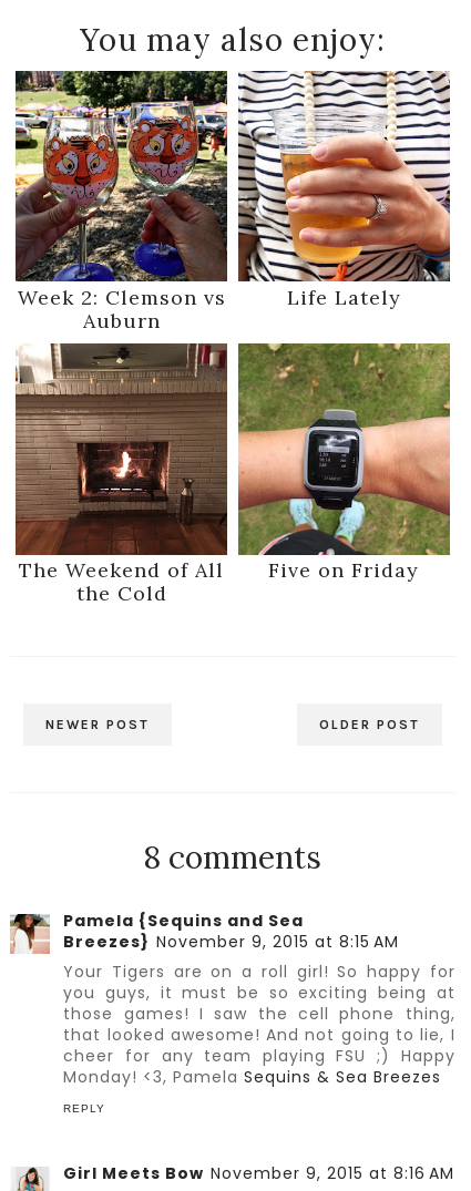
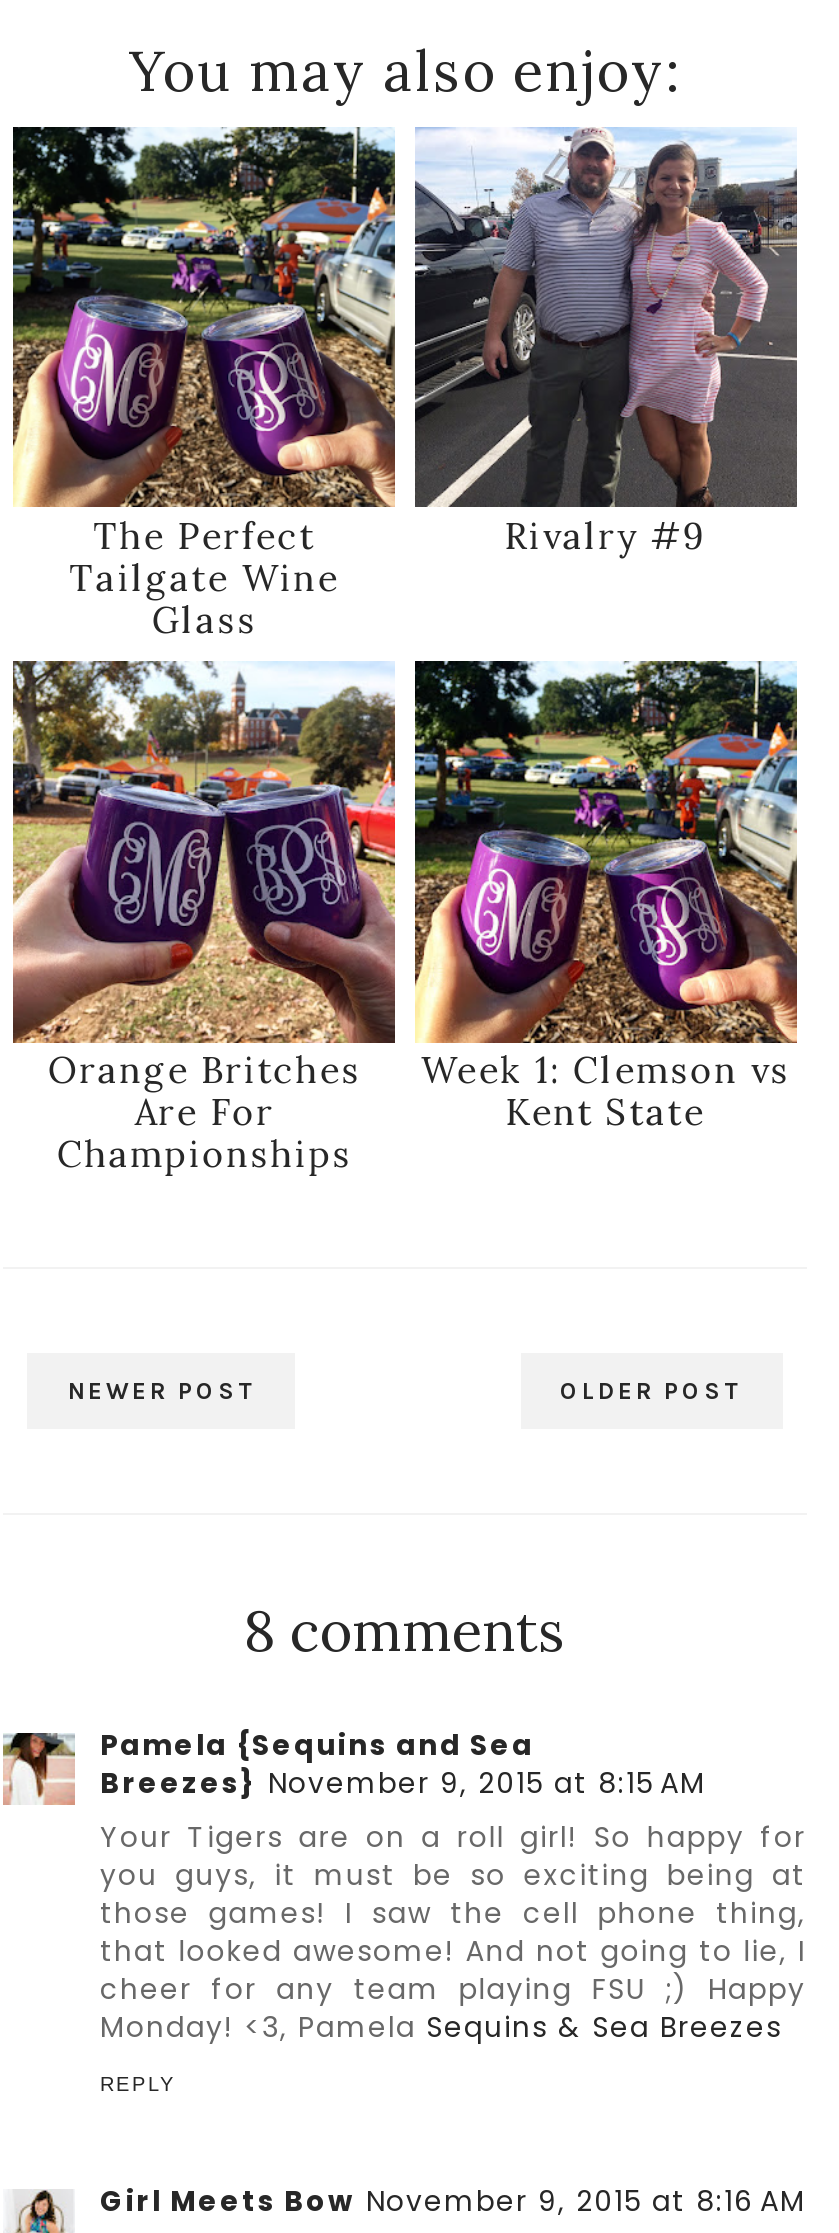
- [image]
- Week 2: Clemson vs
- Auburn
+ [image]
+ The Perfect
+ Tailgate Wine
+ Glass

- [image]
- Life Lately
+ [image]
+ Rivalry #9

- [image]
- The Weekend of All
- the Cold
+ [image]
+ Orange Britches
+ Are For
+ Championships

- [image]
- Five on Friday
+ [image]
+ Week 1: Clemson vs
+ Kent State
